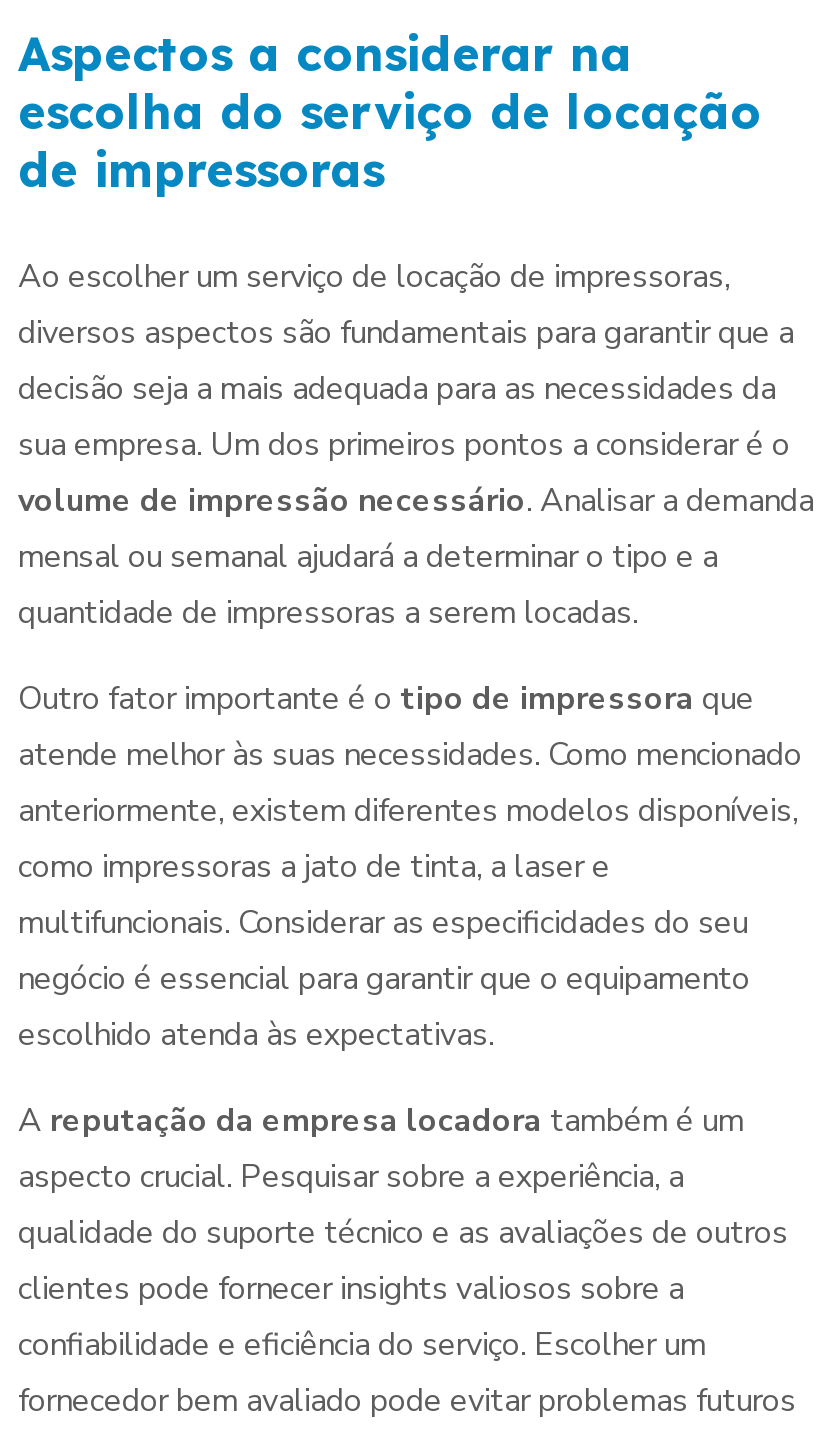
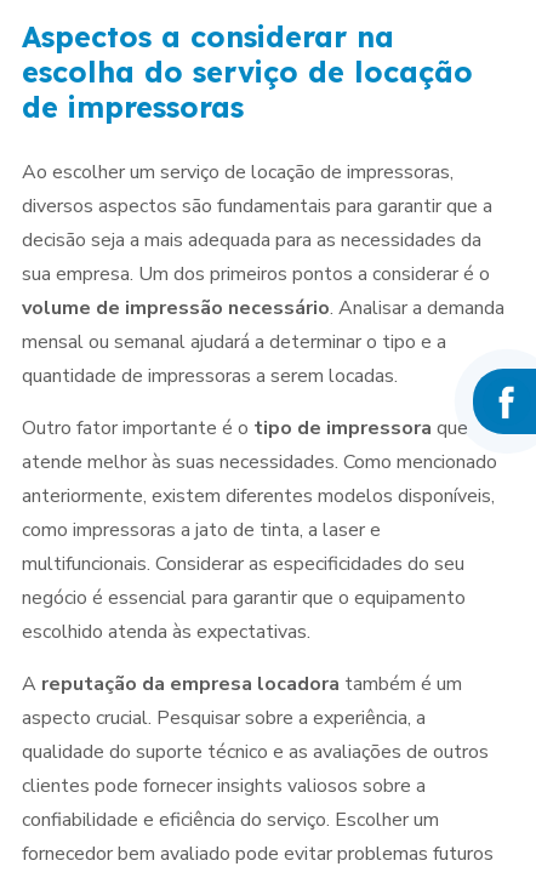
+ [image]
